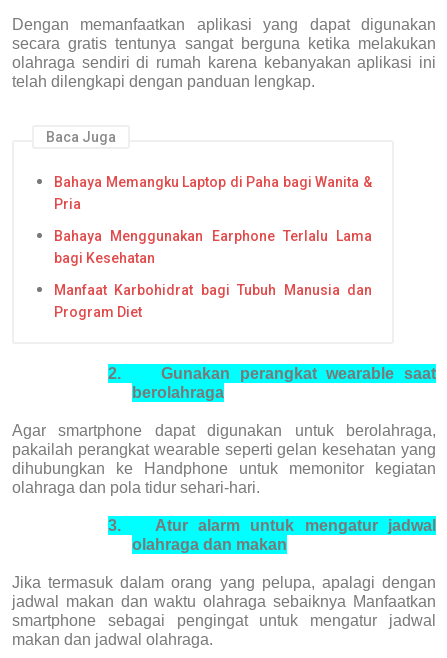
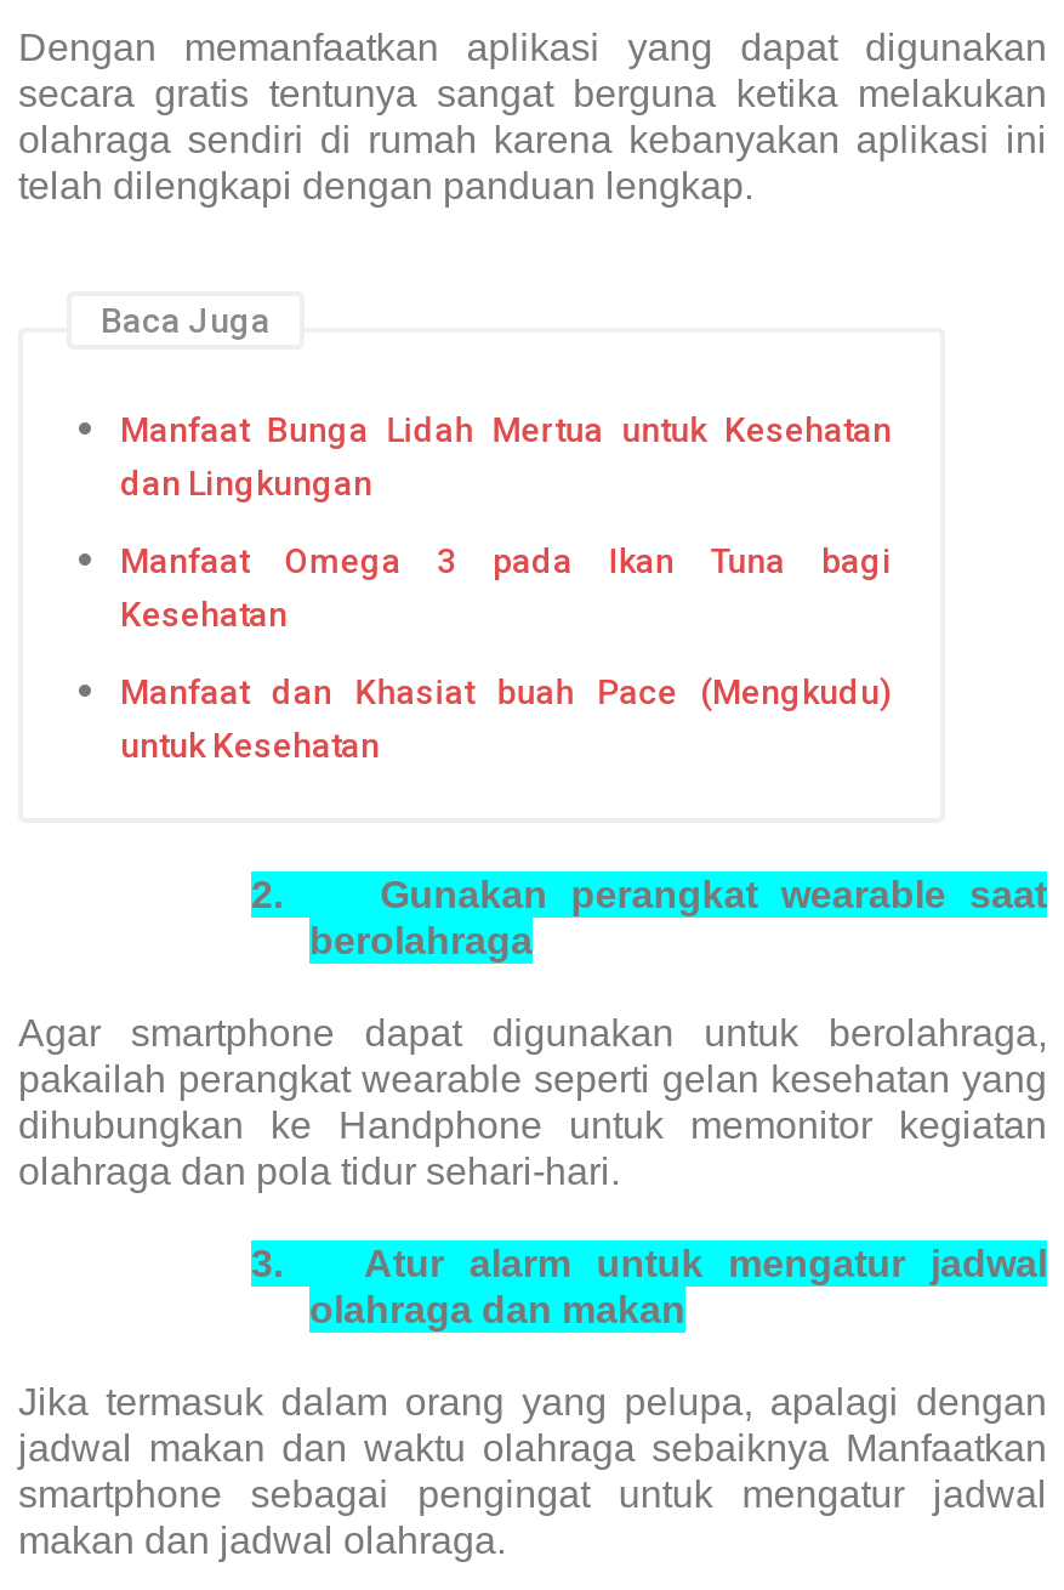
- Bahaya Memangku Laptop di Paha bagi Wanita &
- Pria
+ Manfaat Bunga Lidah Mertua untuk Kesehatan
+ dan Lingkungan

- Bahaya Menggunakan Earphone Terlalu Lama
- bagi Kesehatan
+ Manfaat Omega 3 pada Ikan Tuna bagi
+ Kesehatan

- Manfaat Karbohidrat bagi Tubuh Manusia dan
- Program Diet
+ Manfaat dan Khasiat buah Pace (Mengkudu)
+ untuk Kesehatan
